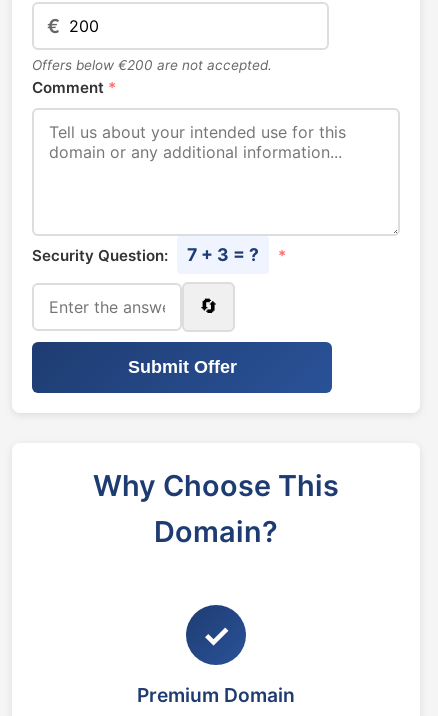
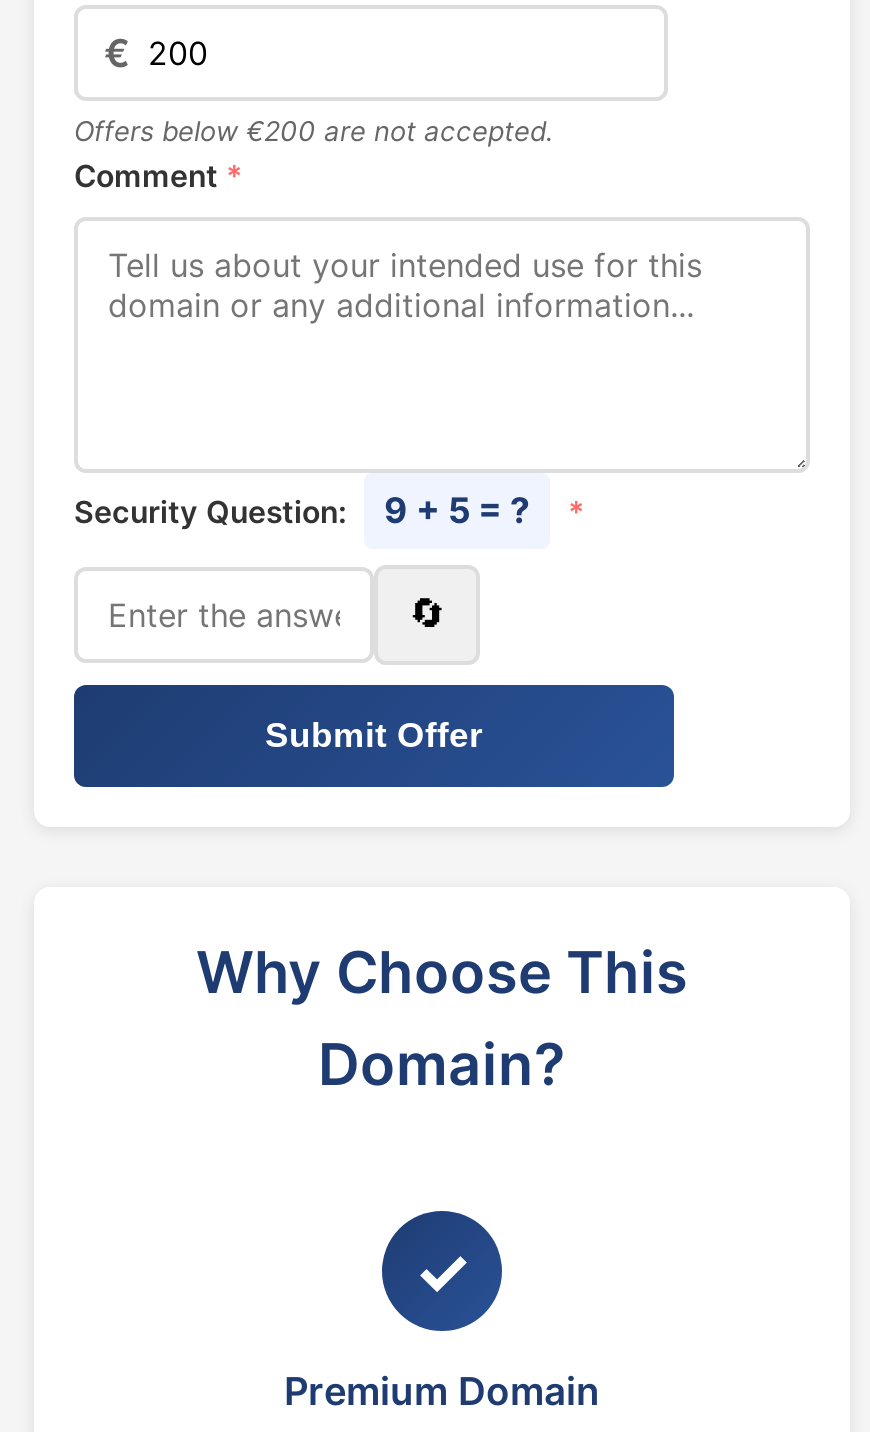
- 7 + 3 = ?
+ 9 + 5 = ?
